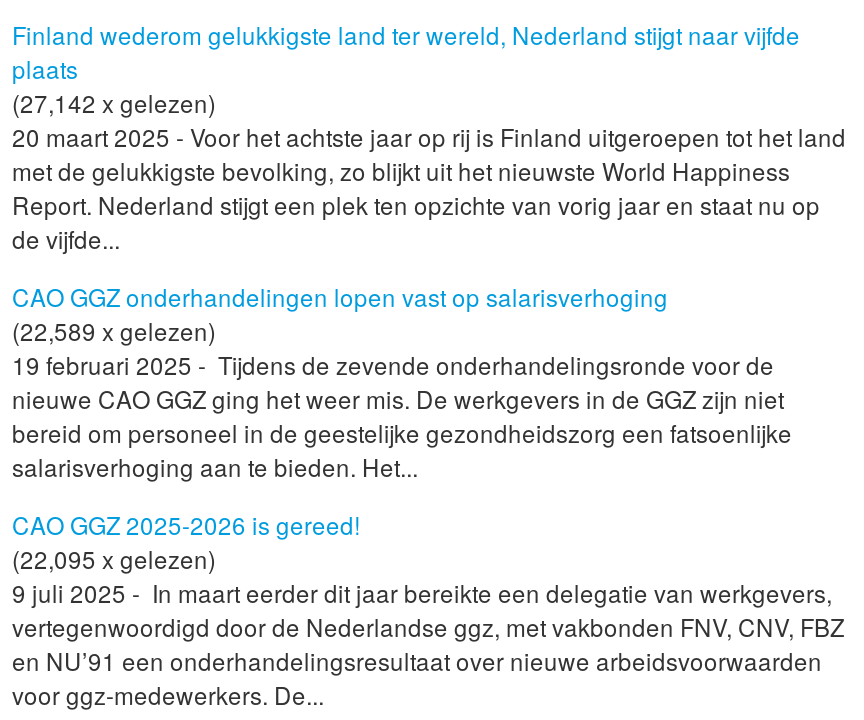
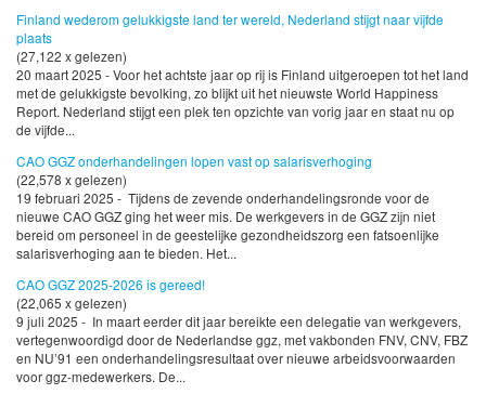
- (27,142 x gelezen)
+ (27,122 x gelezen)

- (22,589 x gelezen)
+ (22,578 x gelezen)

- (22,095 x gelezen)
+ (22,065 x gelezen)
